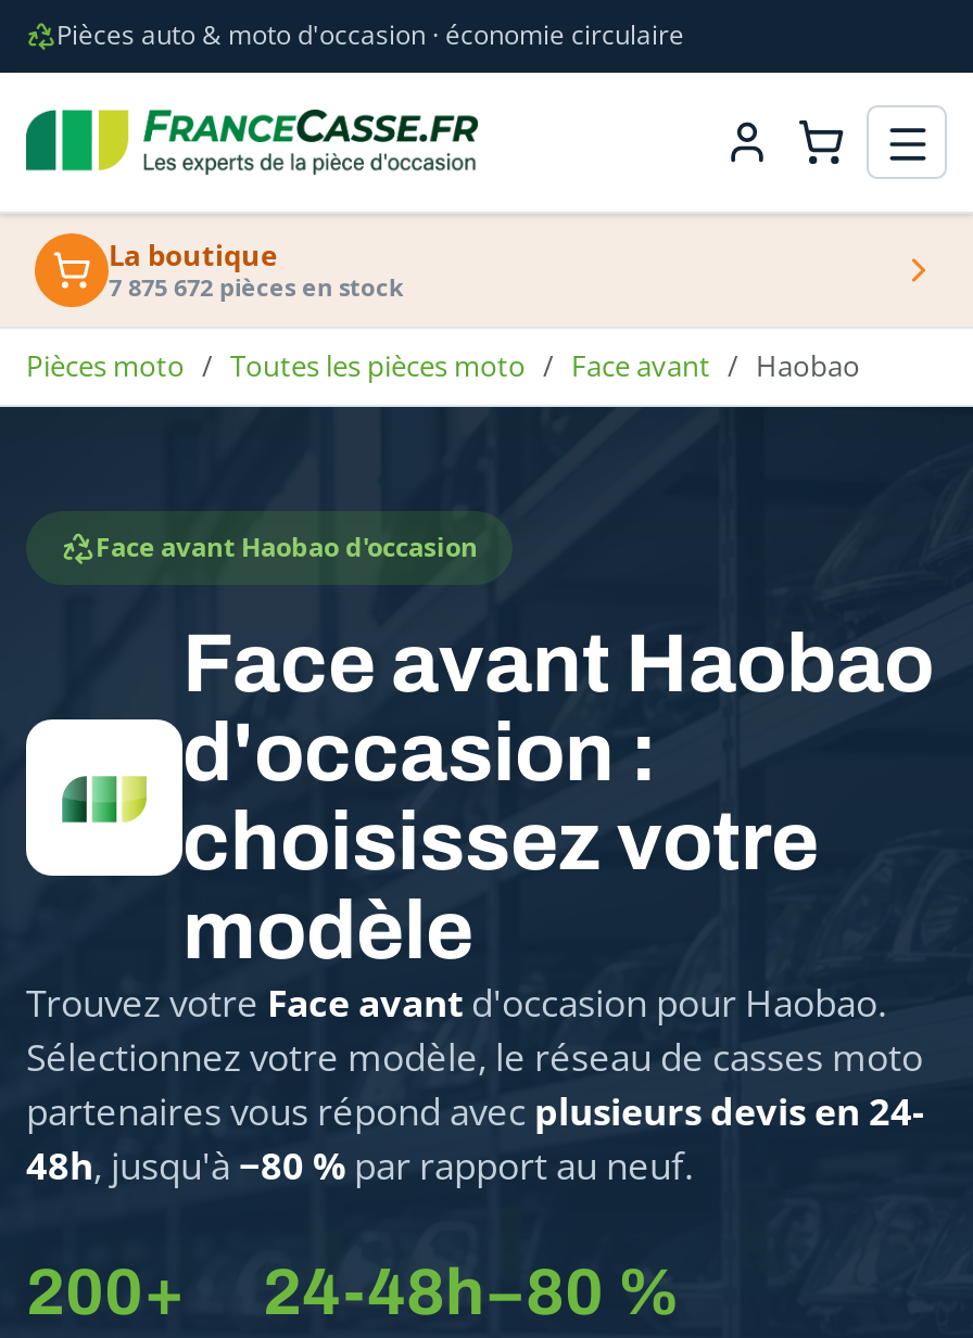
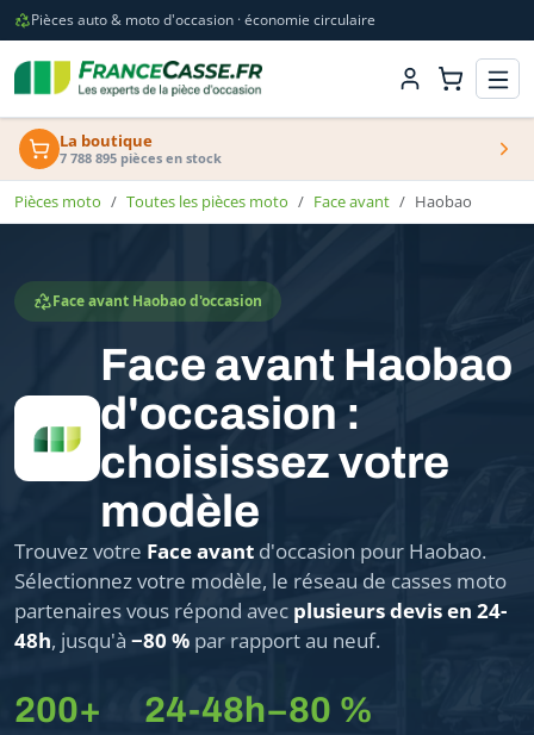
- 7 875 672 pièces en stock
+ 7 788 895 pièces en stock
